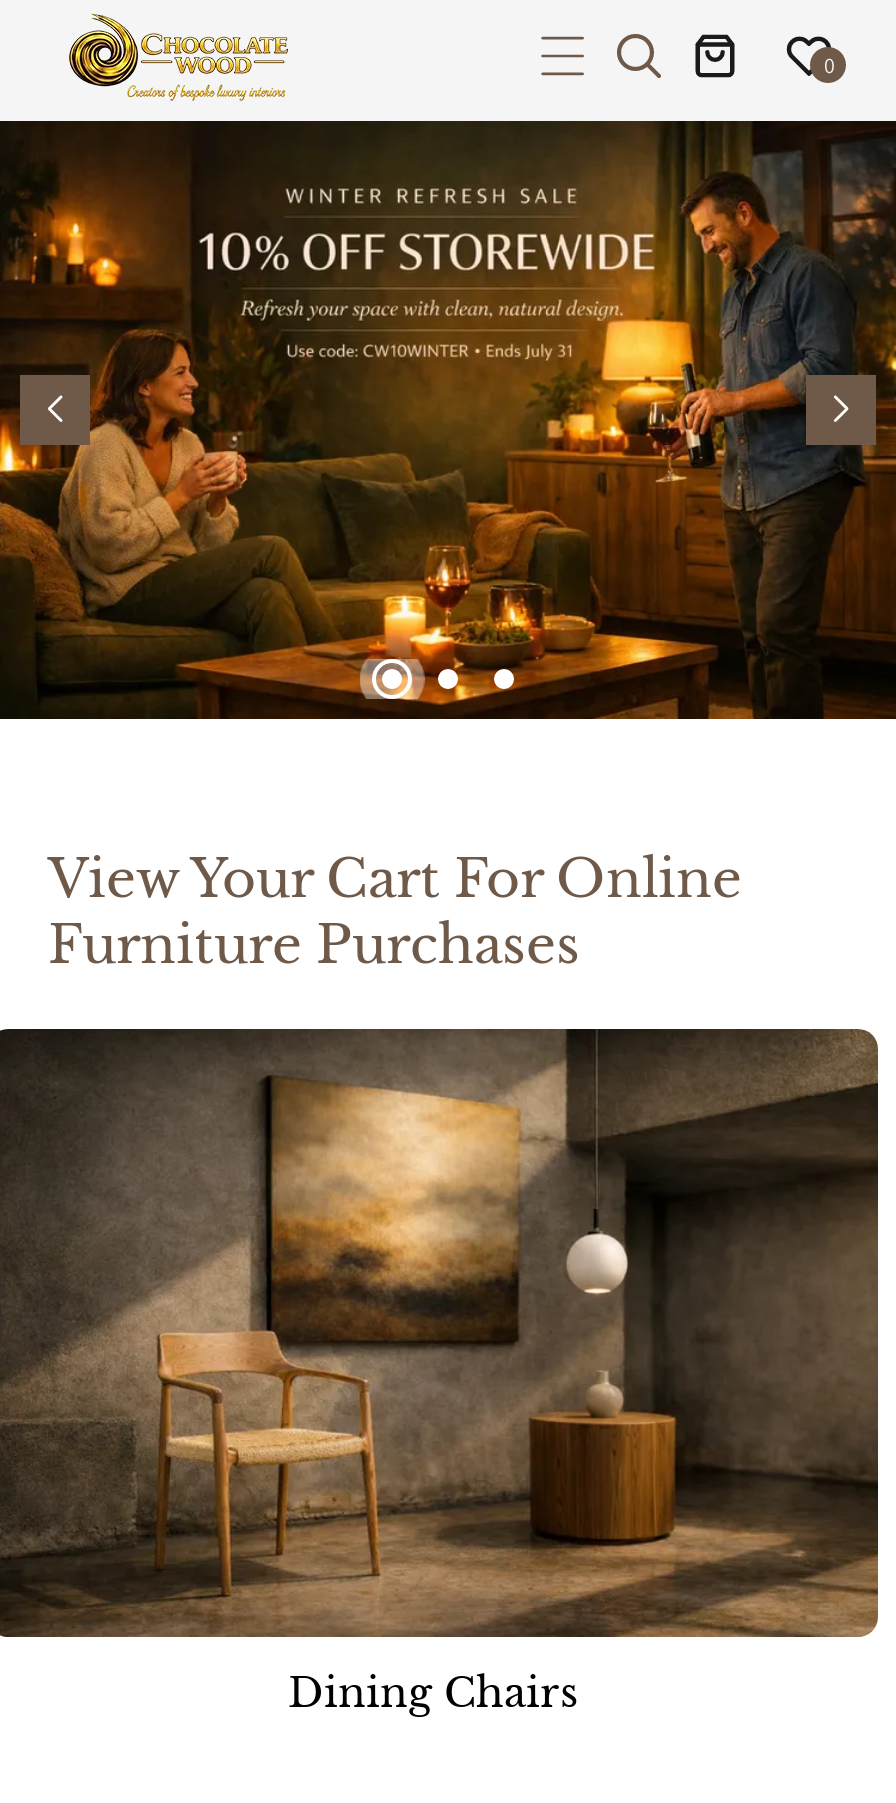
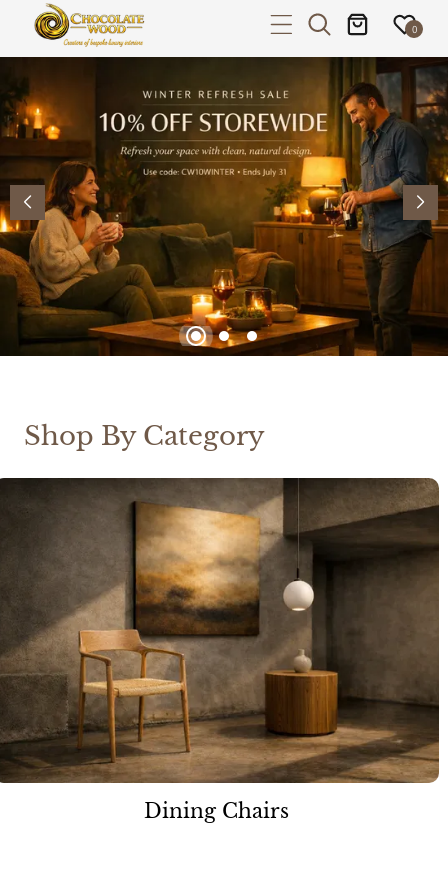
- View Your Cart For Online
- Furniture Purchases
+ Shop By Category
